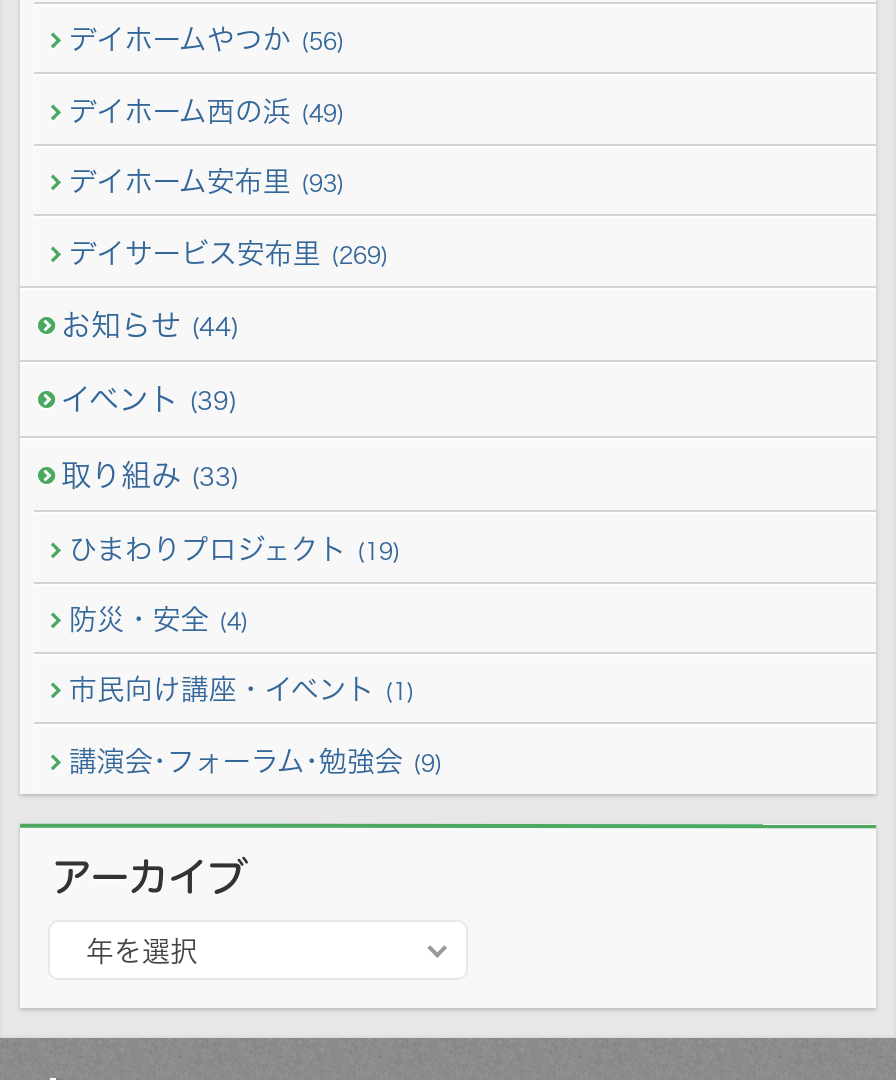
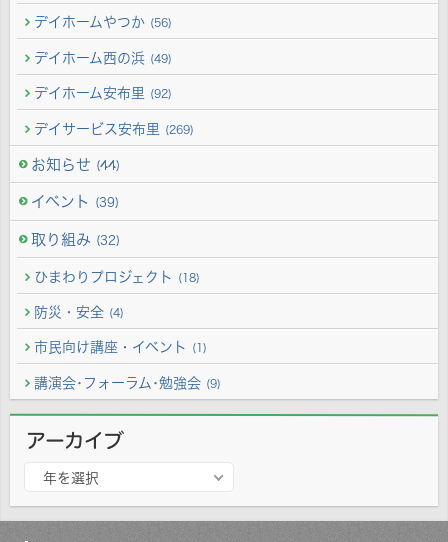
- デイホーム安布里(93)
+ デイホーム安布里(92)

- 取り組み(33)
+ 取り組み(32)

- ひまわりプロジェクト(19)
+ ひまわりプロジェクト(18)
